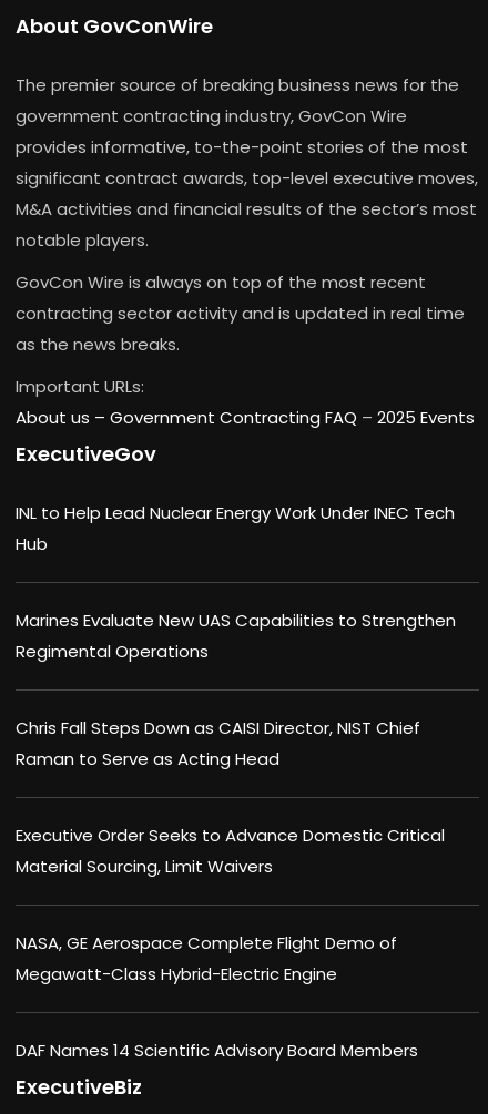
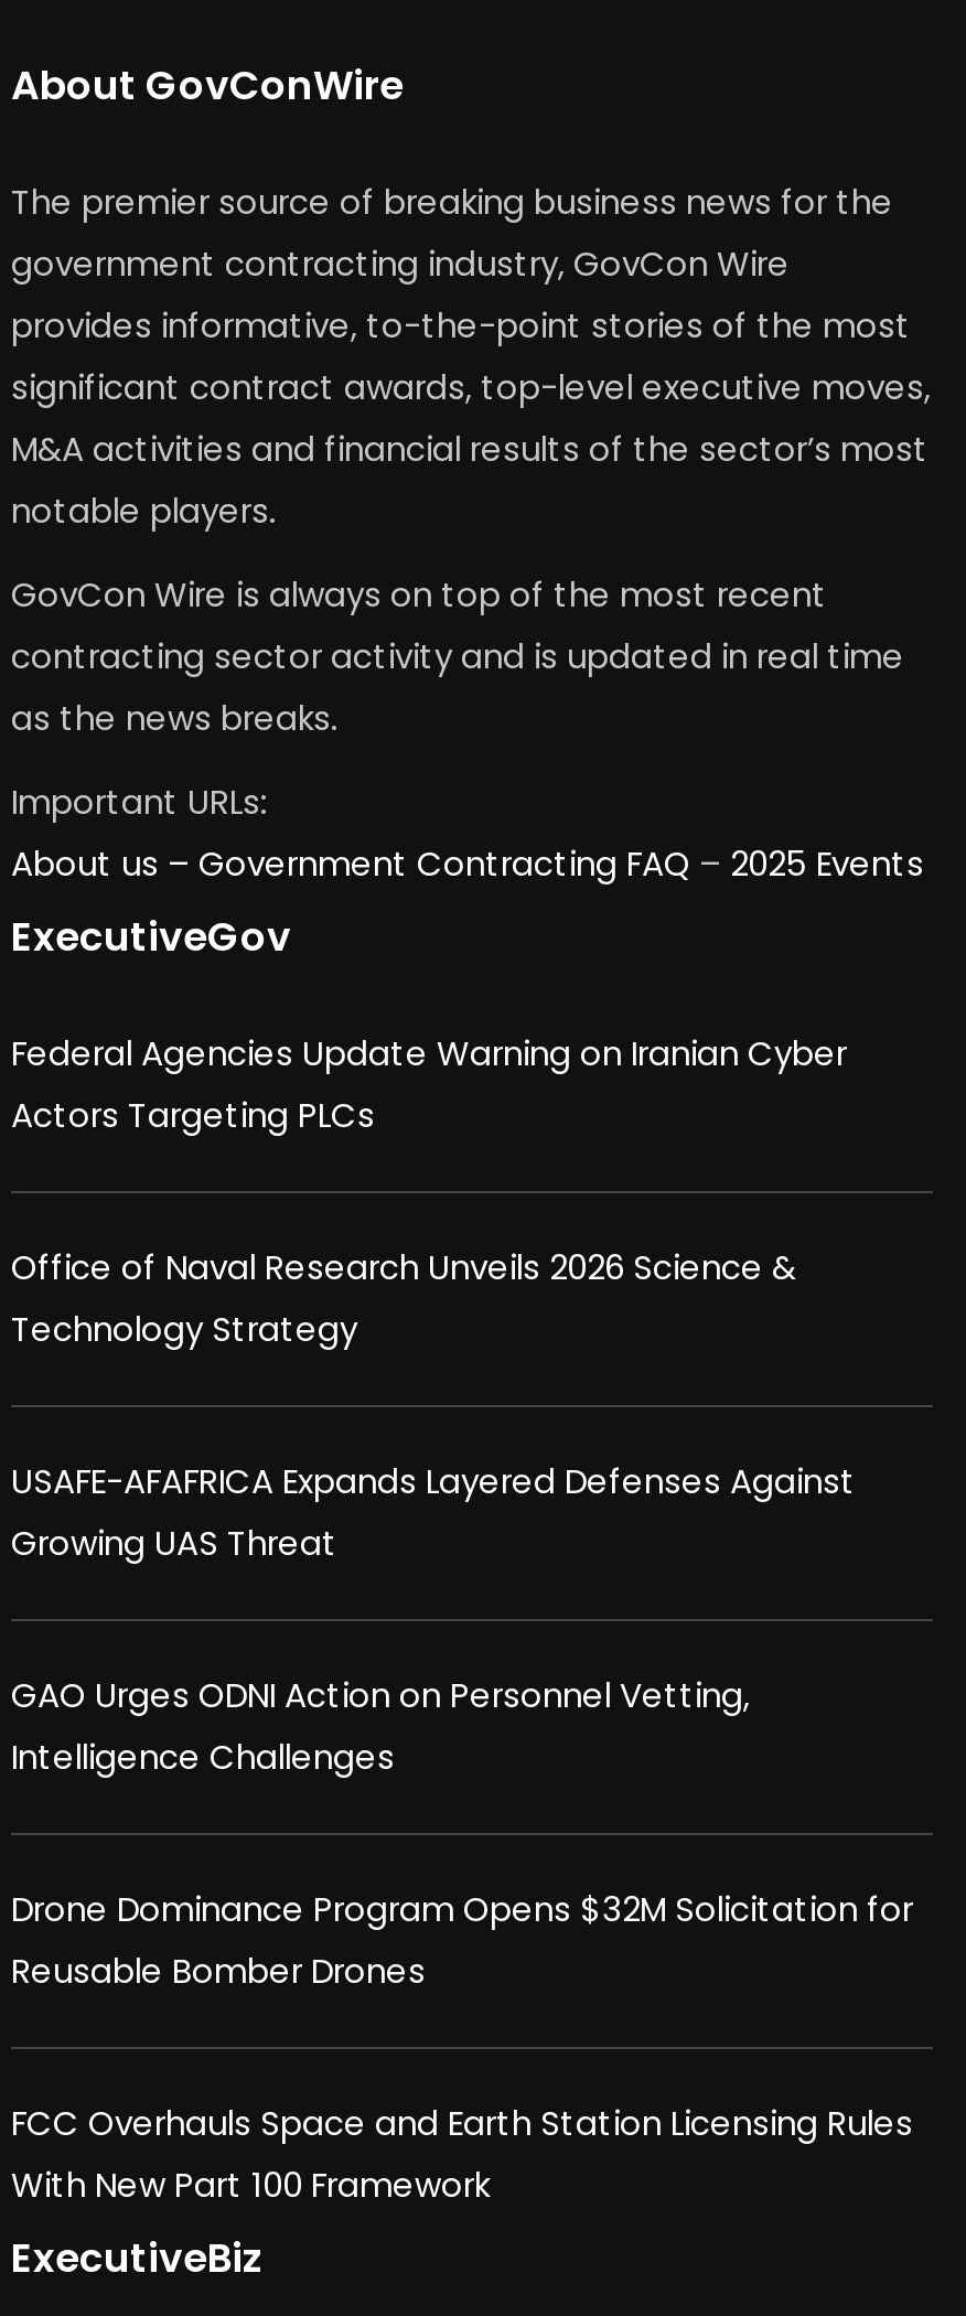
- INL to Help Lead Nuclear Energy Work Under INEC Tech
- Hub
+ Federal Agencies Update Warning on Iranian Cyber
+ Actors Targeting PLCs

- Marines Evaluate New UAS Capabilities to Strengthen
- Regimental Operations
+ Office of Naval Research Unveils 2026 Science &
+ Technology Strategy

- Chris Fall Steps Down as CAISI Director, NIST Chief
- Raman to Serve as Acting Head
+ USAFE-AFAFRICA Expands Layered Defenses Against
+ Growing UAS Threat

- Executive Order Seeks to Advance Domestic Critical
- Material Sourcing, Limit Waivers
+ GAO Urges ODNI Action on Personnel Vetting,
+ Intelligence Challenges

- NASA, GE Aerospace Complete Flight Demo of
- Megawatt-Class Hybrid-Electric Engine
+ Drone Dominance Program Opens $32M Solicitation for
+ Reusable Bomber Drones

- DAF Names 14 Scientific Advisory Board Members
+ FCC Overhauls Space and Earth Station Licensing Rules
+ With New Part 100 Framework
